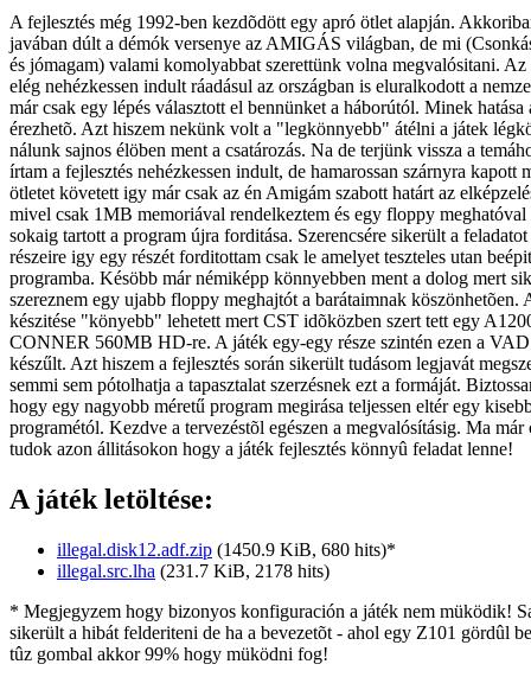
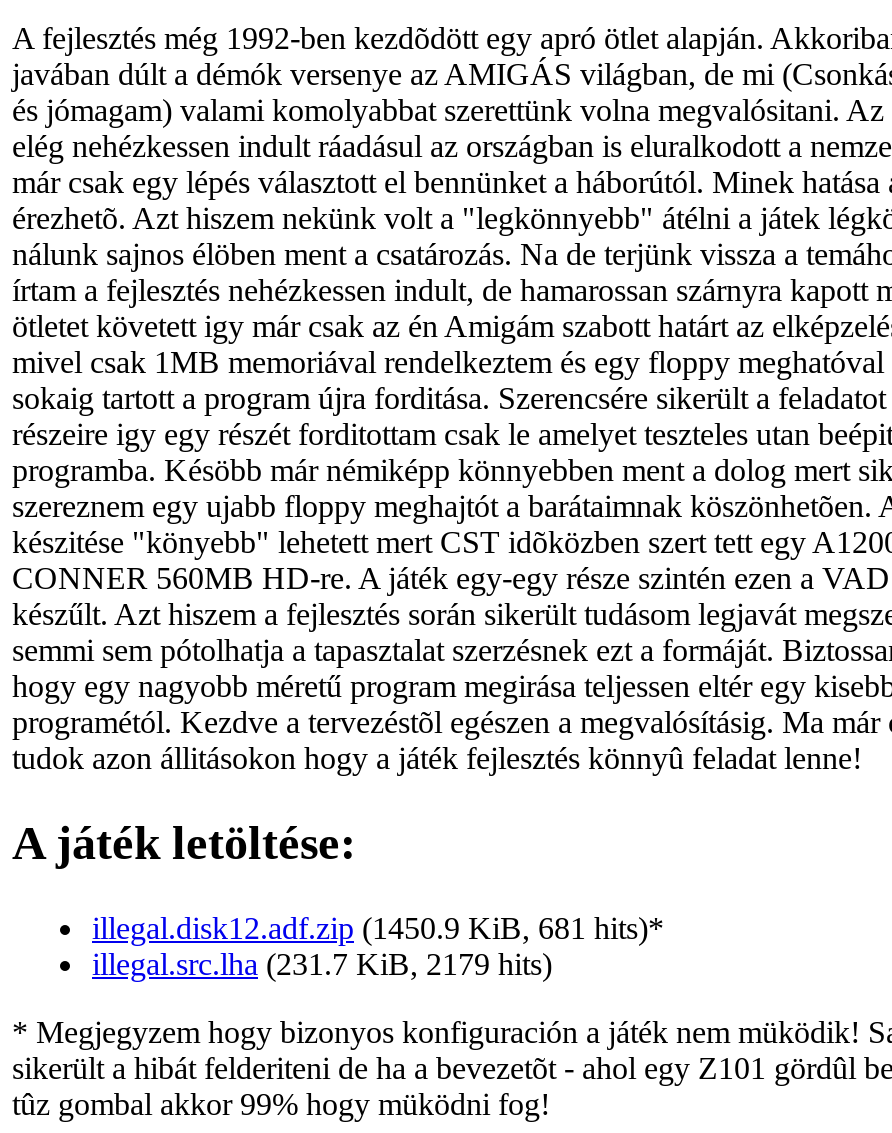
- illegal.disk12.adf.zip (1450.9 KiB, 680 hits)*
+ illegal.disk12.adf.zip (1450.9 KiB, 681 hits)*

- illegal.src.lha (231.7 KiB, 2178 hits)
+ illegal.src.lha (231.7 KiB, 2179 hits)
